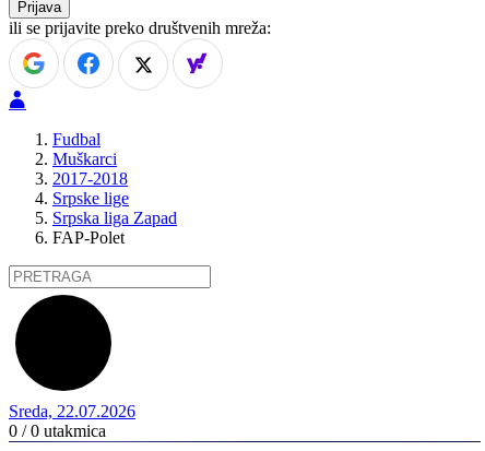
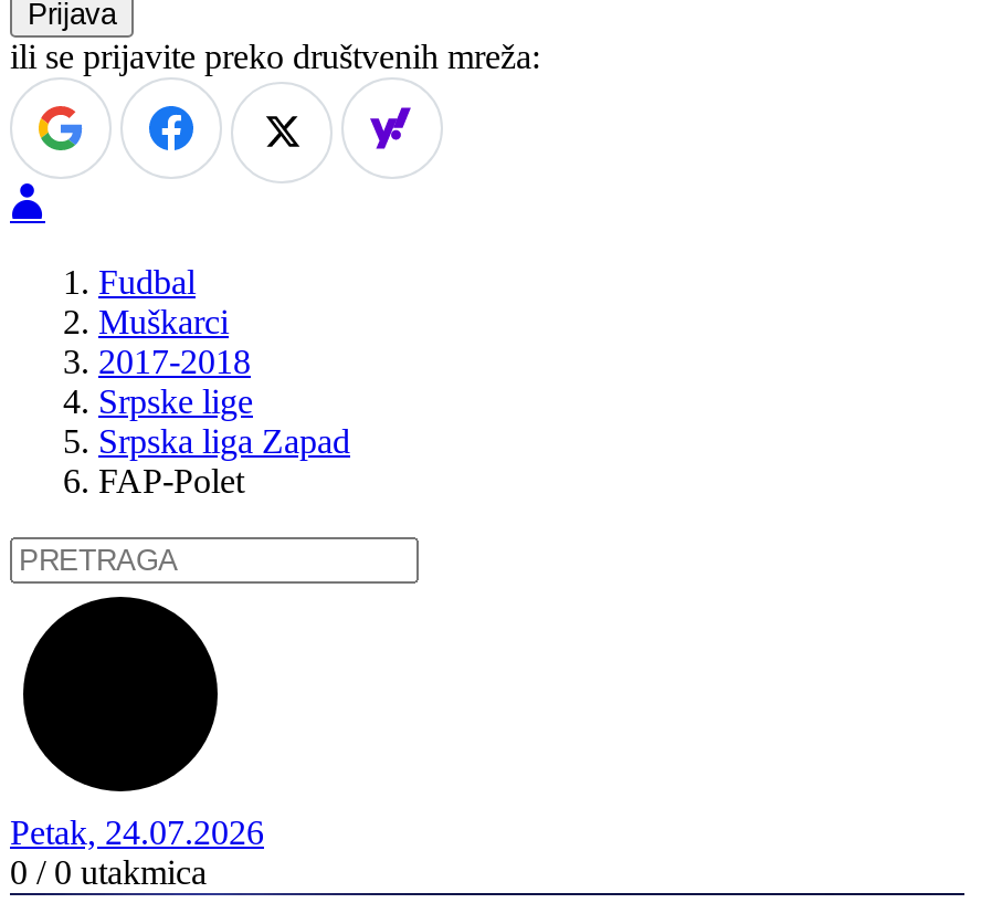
- Sreda, 22.07.2026
+ Petak, 24.07.2026
